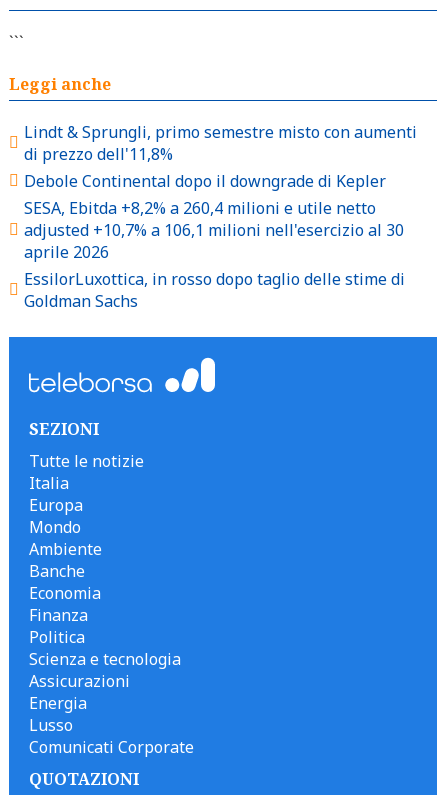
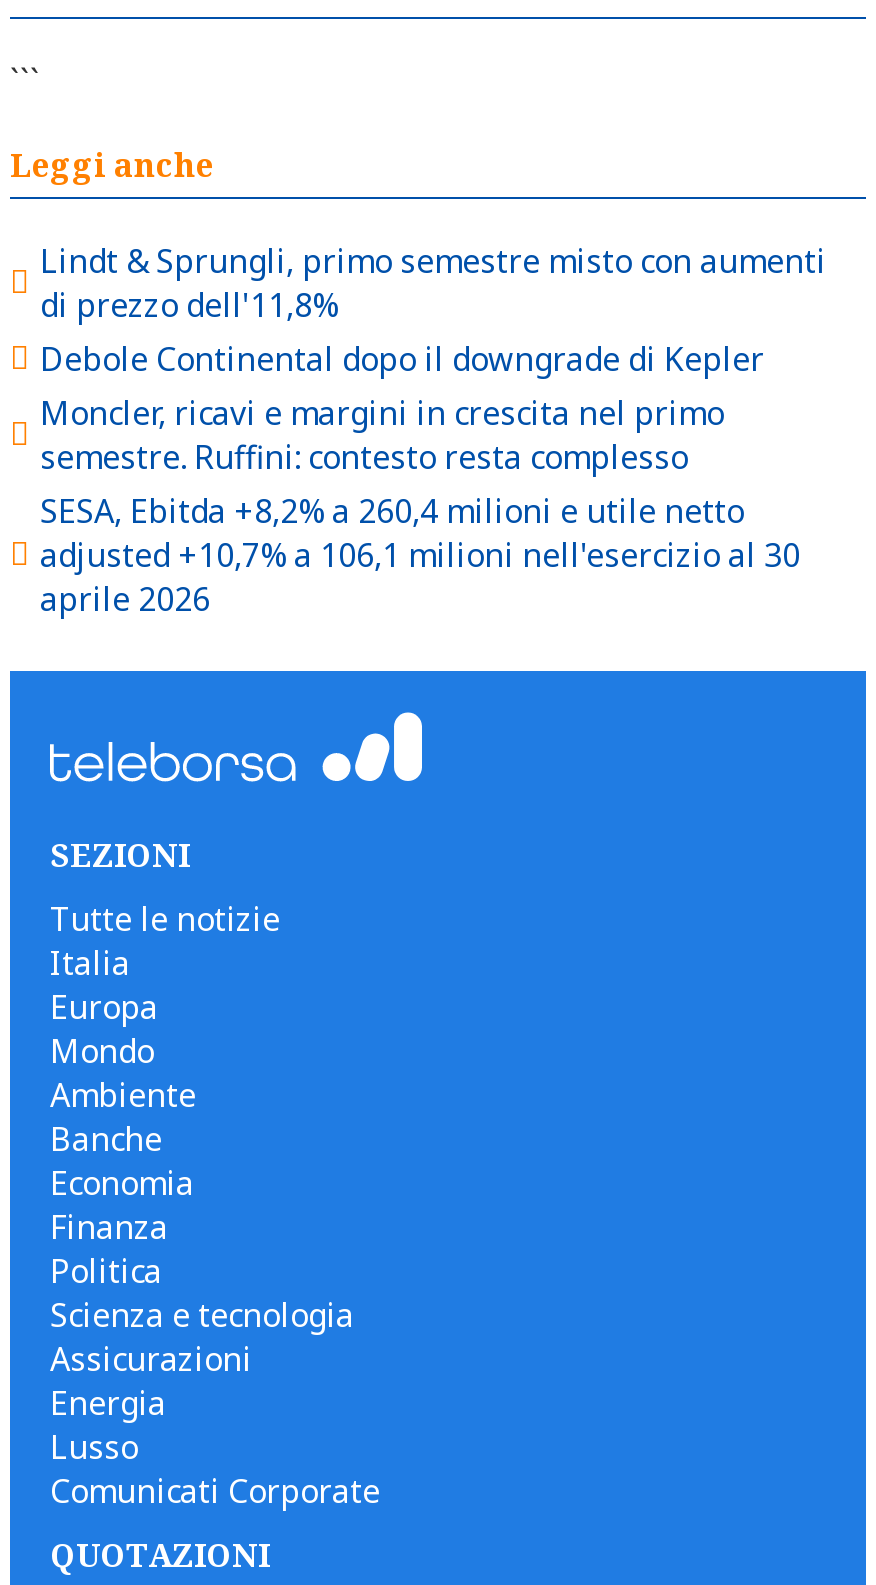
+ Moncler, ricavi e margini in crescita nel primo
+ semestre. Ruffini: contesto resta complesso

moved down: SESA, Ebitda +8,2% a 260,4 milioni e utile netto | adjusted +10,7% a 106,1 milioni nell'esercizio al 30 | aprile 2026

- EssilorLuxottica, in rosso dopo taglio delle stime di
- Goldman Sachs
